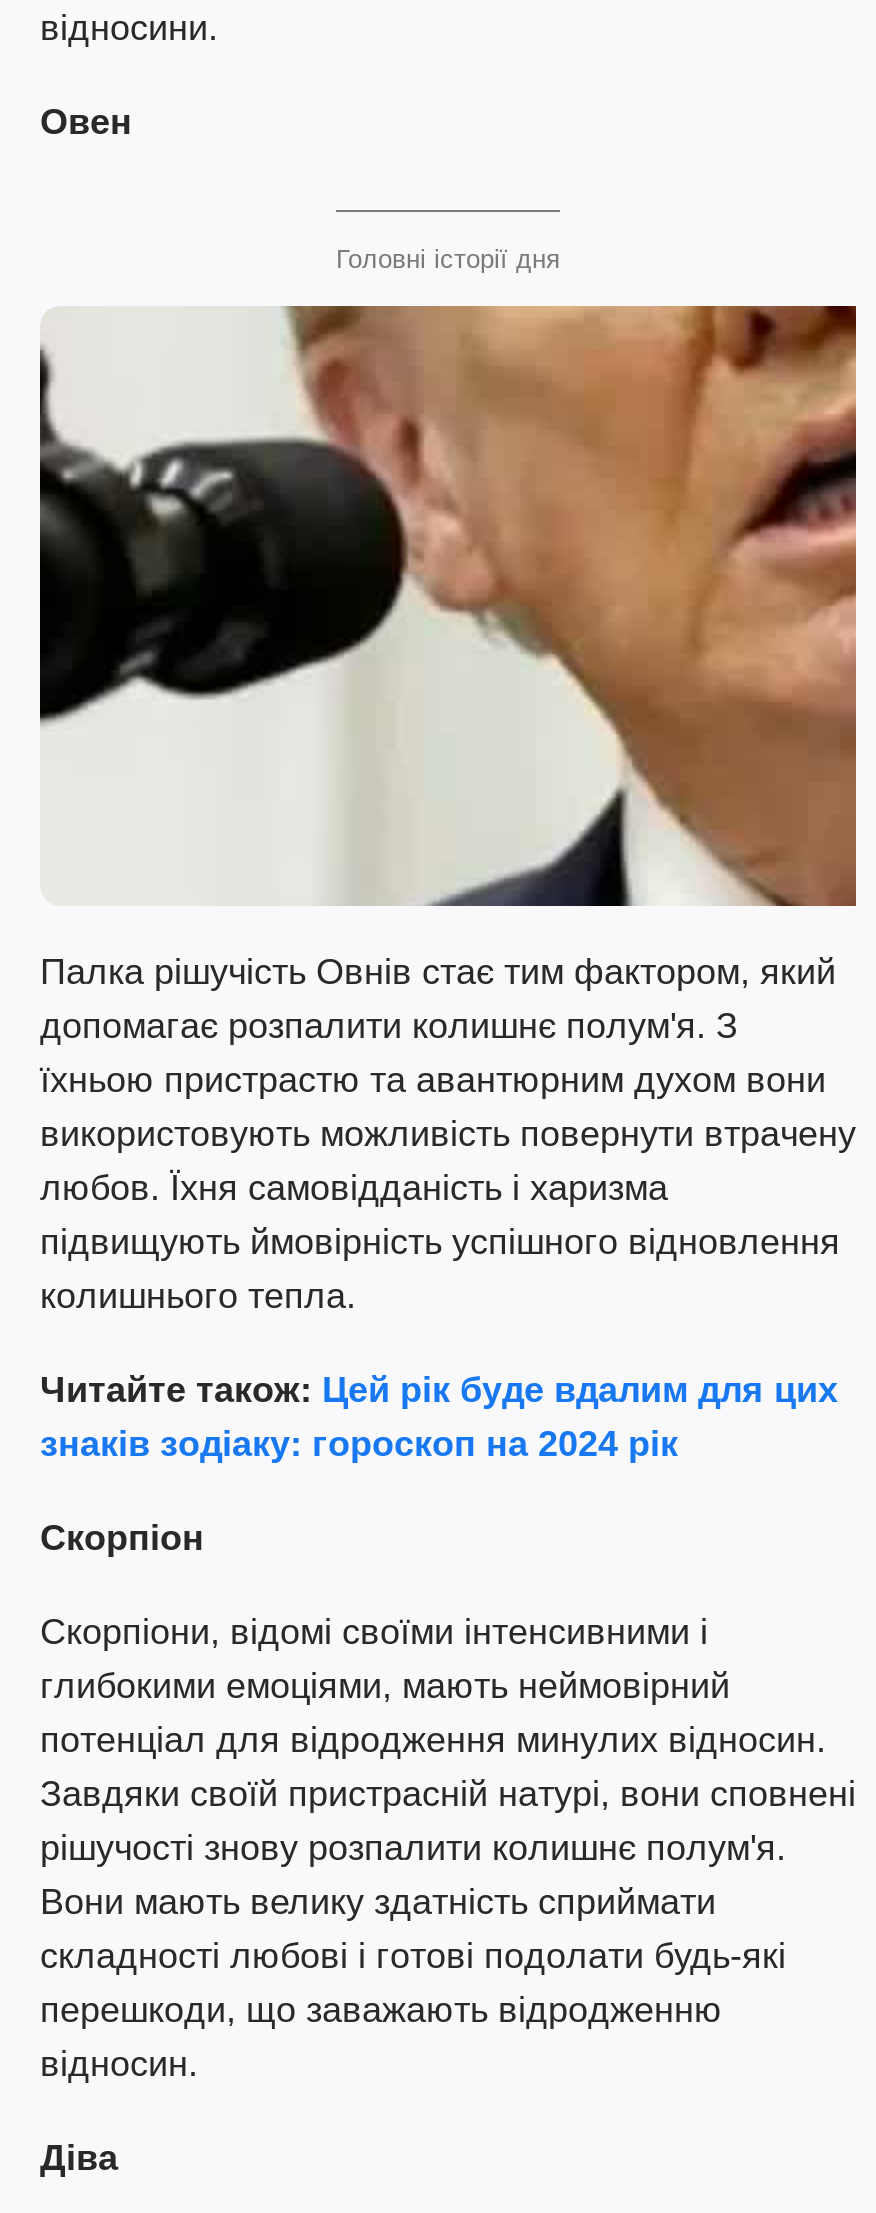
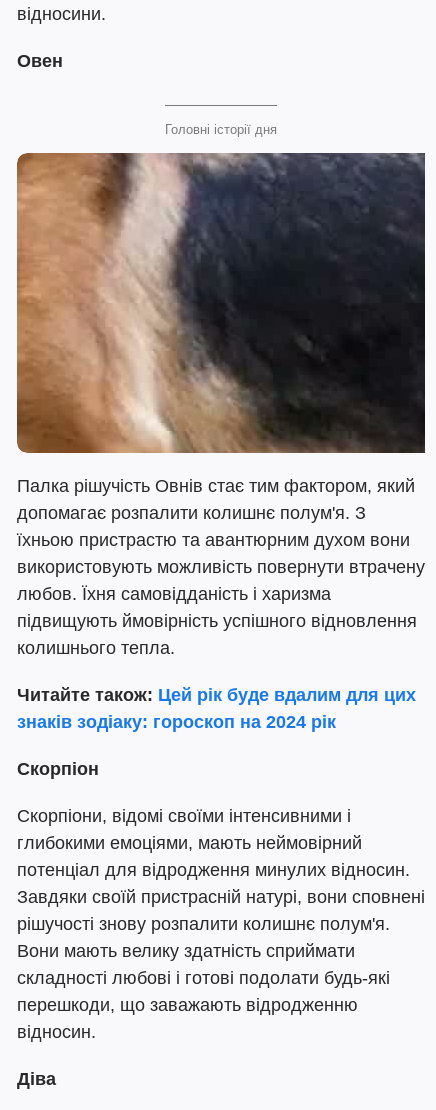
- [image]
+ [image]
